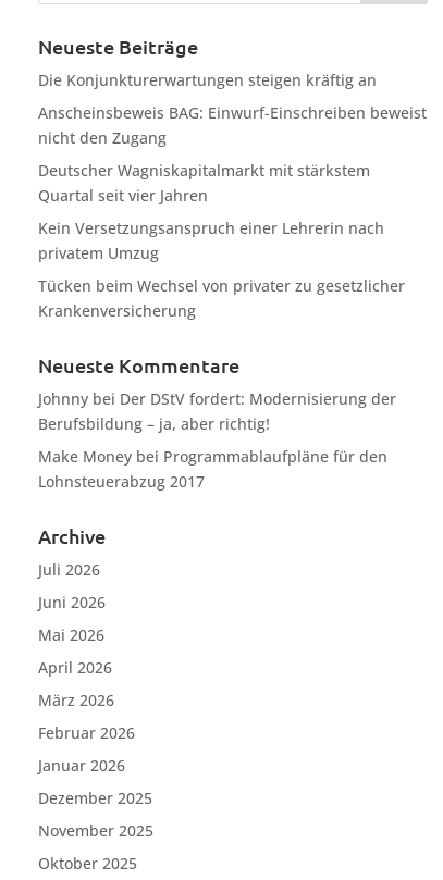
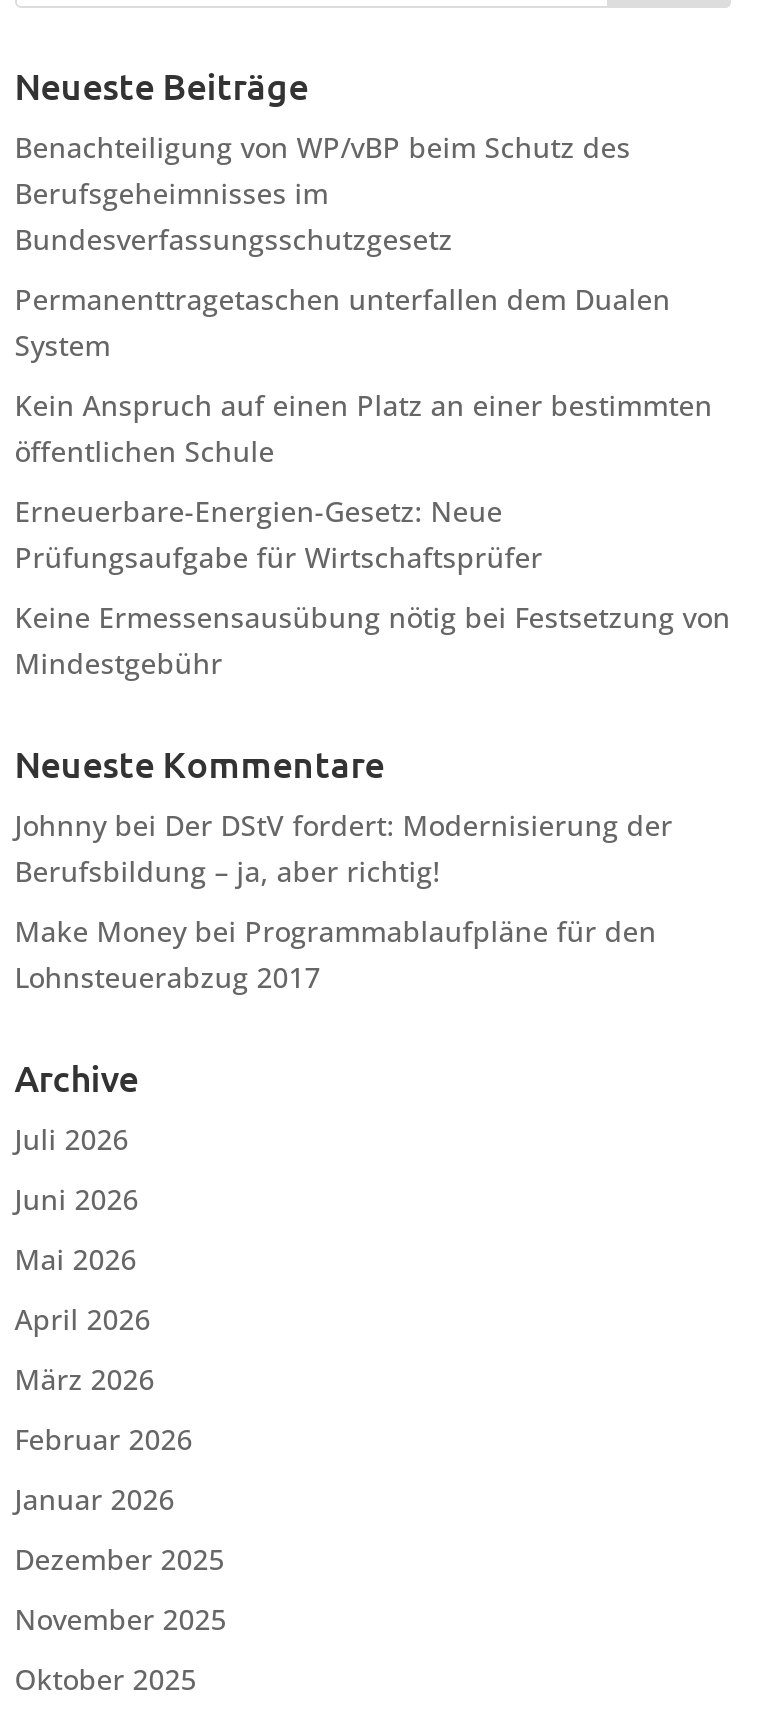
- Die Konjunkturerwartungen steigen kräftig an
+ Benachteiligung von WP/vBP beim Schutz des
+ Berufsgeheimnisses im
+ Bundesverfassungsschutzgesetz

- Anscheinsbeweis BAG: Einwurf-Einschreiben beweist
- nicht den Zugang
+ Permanenttragetaschen unterfallen dem Dualen
+ System

- Deutscher Wagniskapitalmarkt mit stärkstem
- Quartal seit vier Jahren
+ Kein Anspruch auf einen Platz an einer bestimmten
+ öffentlichen Schule

- Kein Versetzungsanspruch einer Lehrerin nach
- privatem Umzug
+ Erneuerbare-Energien-Gesetz: Neue
+ Prüfungsaufgabe für Wirtschaftsprüfer

- Tücken beim Wechsel von privater zu gesetzlicher
- Krankenversicherung
+ Keine Ermessensausübung nötig bei Festsetzung von
+ Mindestgebühr
